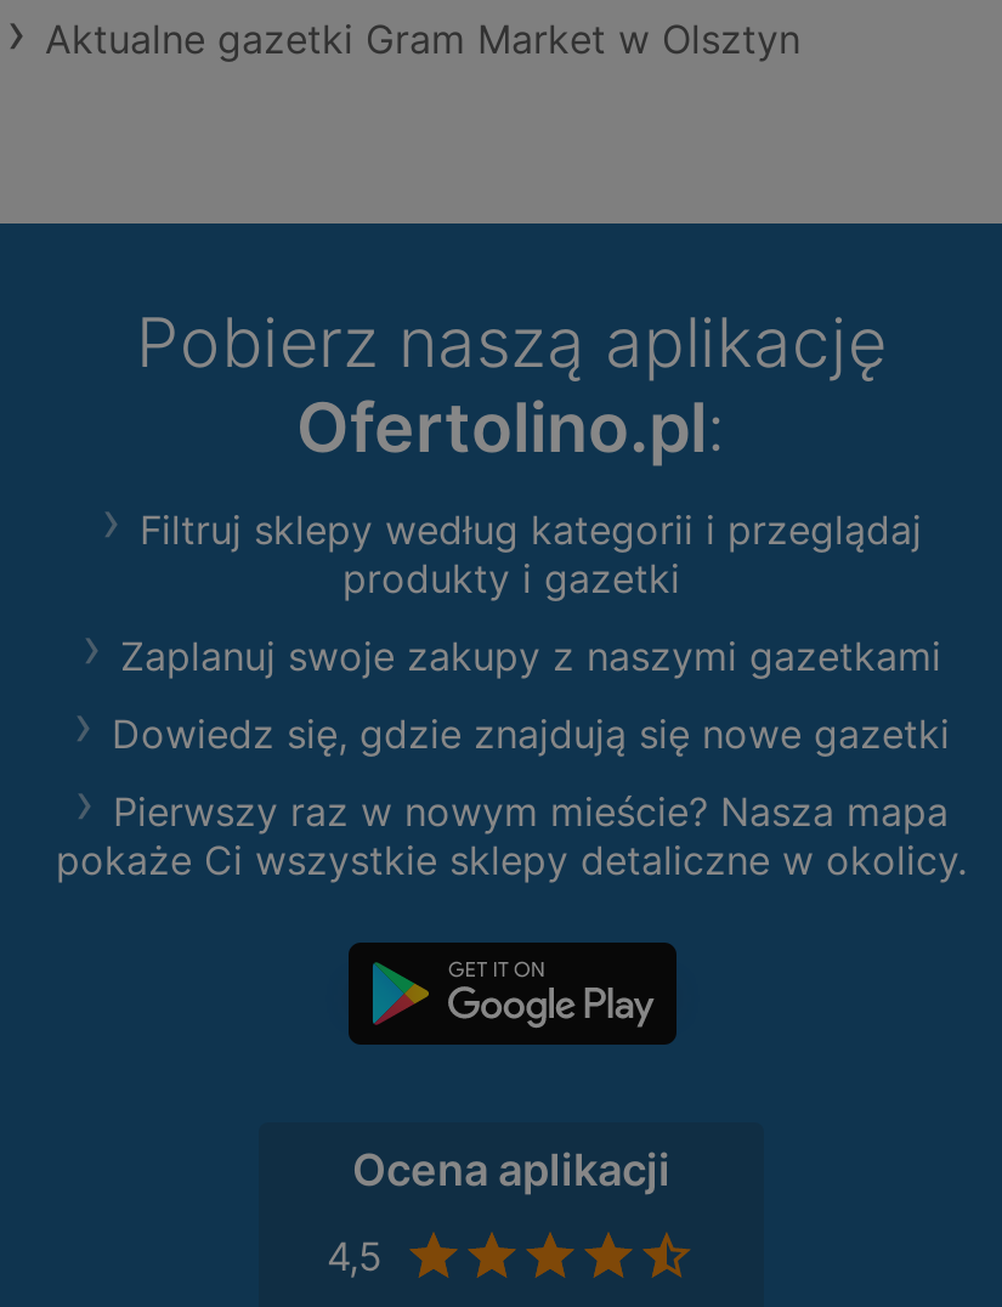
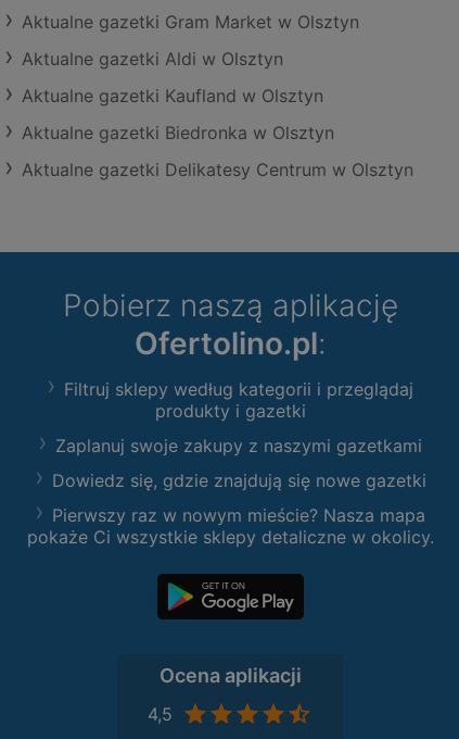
+ Aktualne gazetki Aldi w Olsztyn
+ Aktualne gazetki Kaufland w Olsztyn
+ Aktualne gazetki Biedronka w Olsztyn
+ Aktualne gazetki Delikatesy Centrum w Olsztyn
